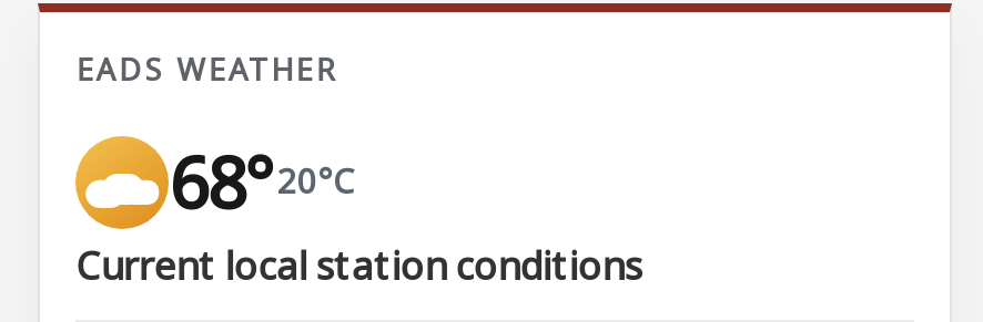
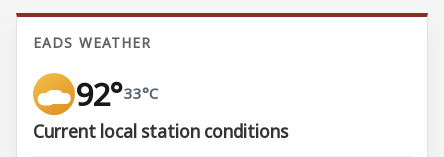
- 68° 20°C
+ 92° 33°C
